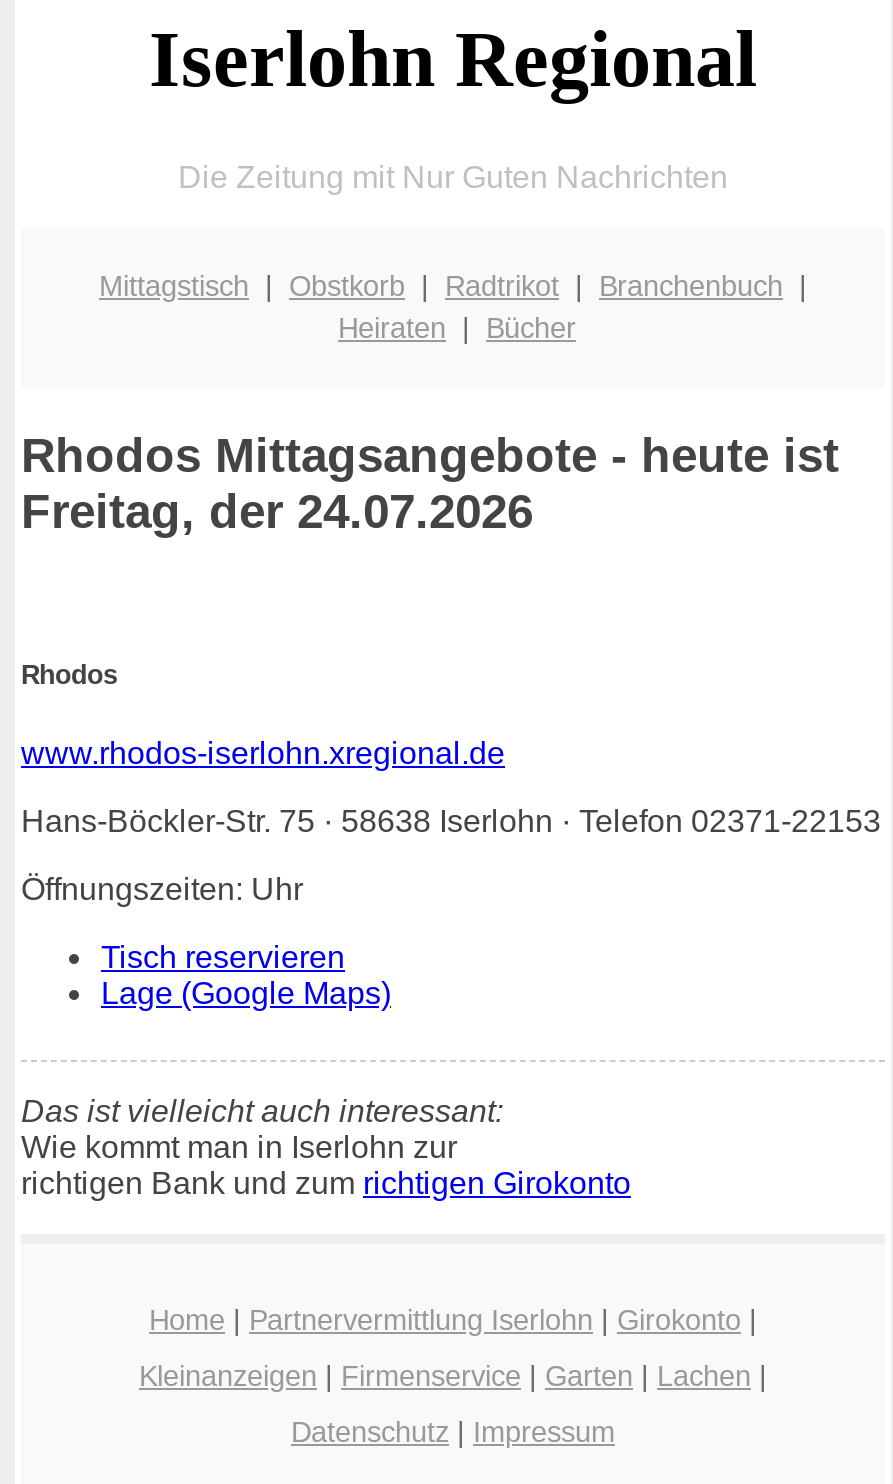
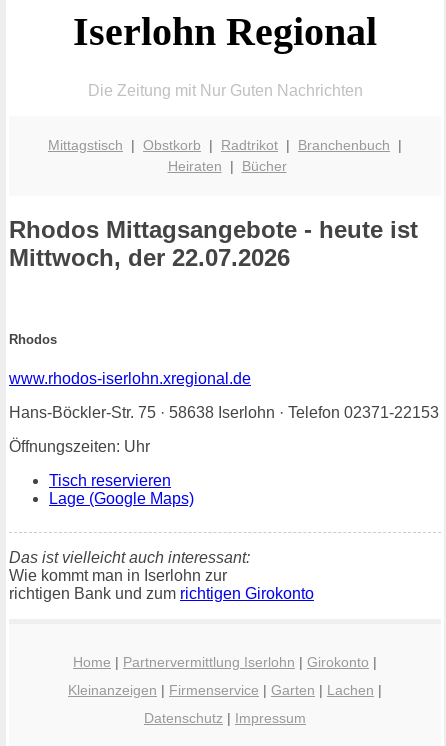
- Freitag, der 24.07.2026
+ Mittwoch, der 22.07.2026
